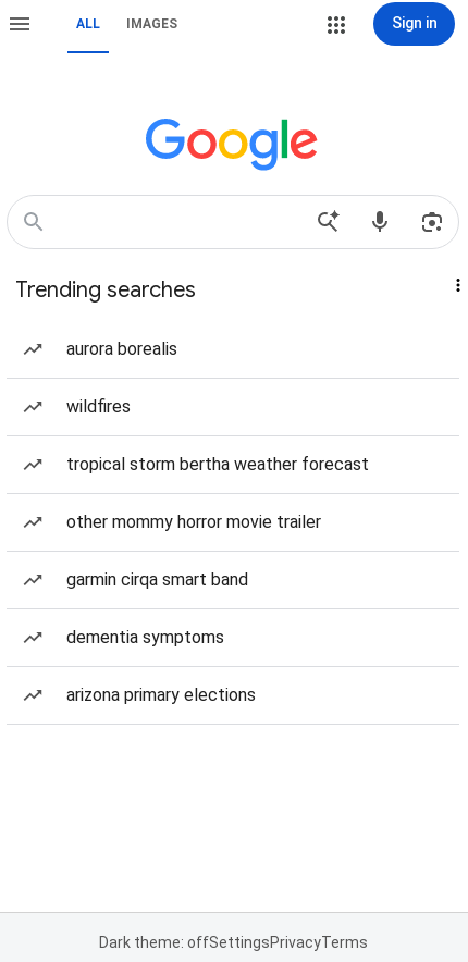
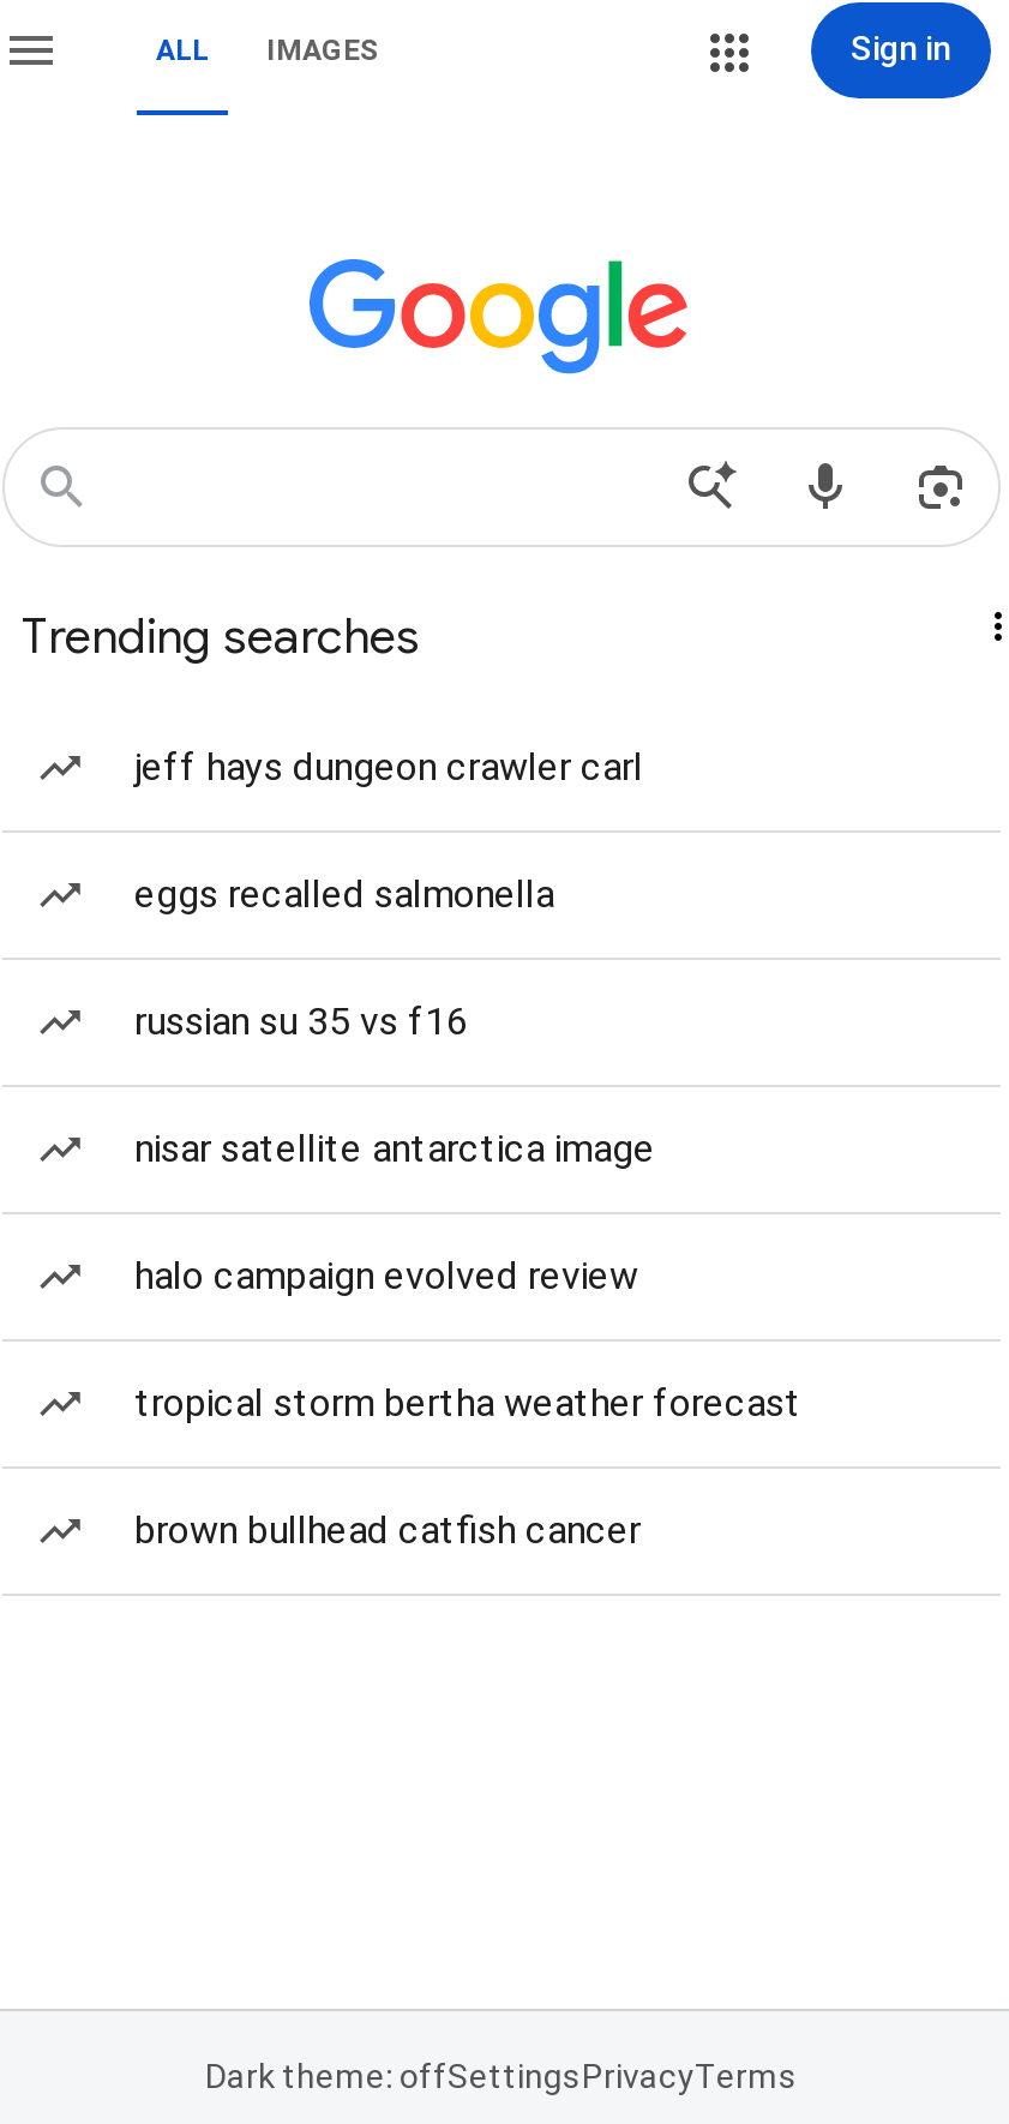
- aurora borealis
- wildfires
+ jeff hays dungeon crawler carl
+ eggs recalled salmonella
+ russian su 35 vs f16
+ nisar satellite antarctica image
+ halo campaign evolved review

moved down: tropical storm bertha weather forecast

- other mommy horror movie trailer
- garmin cirqa smart band
- dementia symptoms
- arizona primary elections
+ brown bullhead catfish cancer
